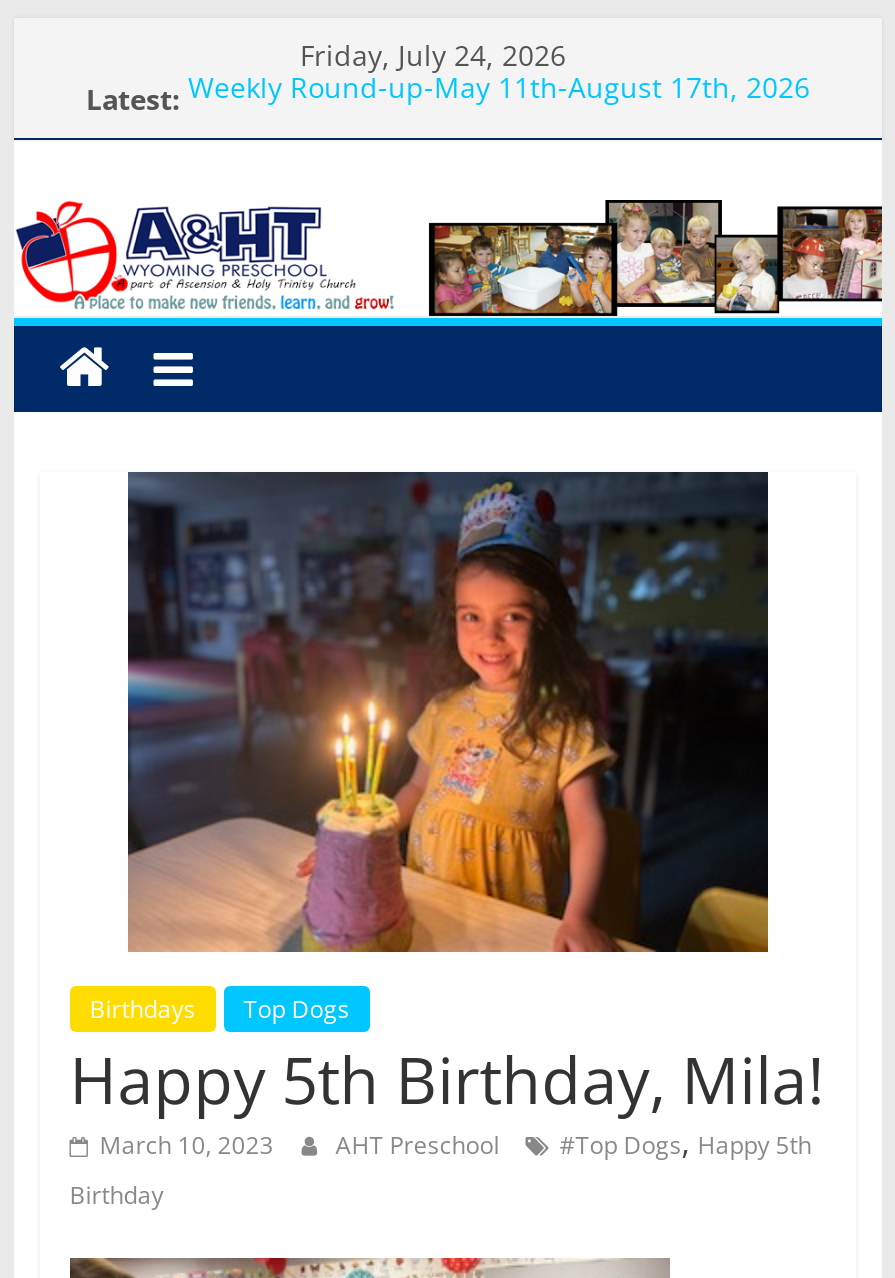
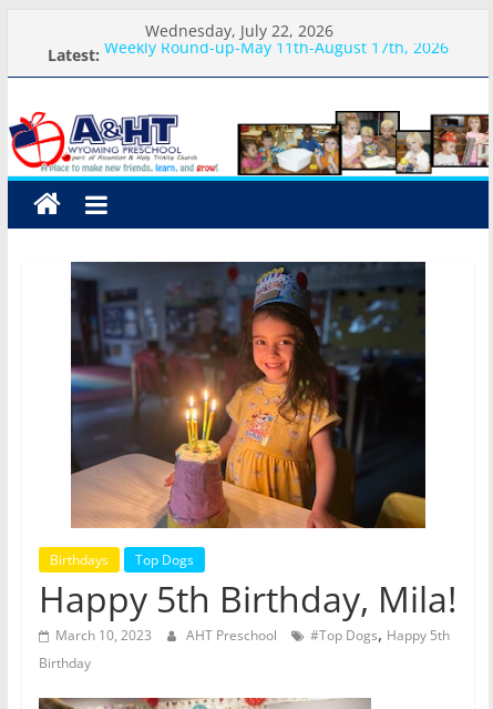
- Friday, July 24, 2026
+ Wednesday, July 22, 2026
